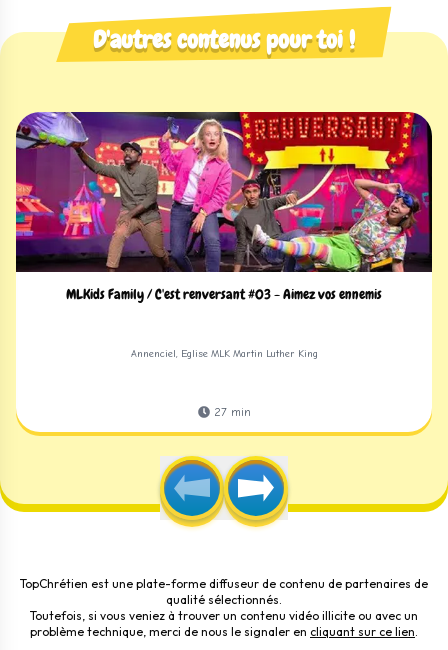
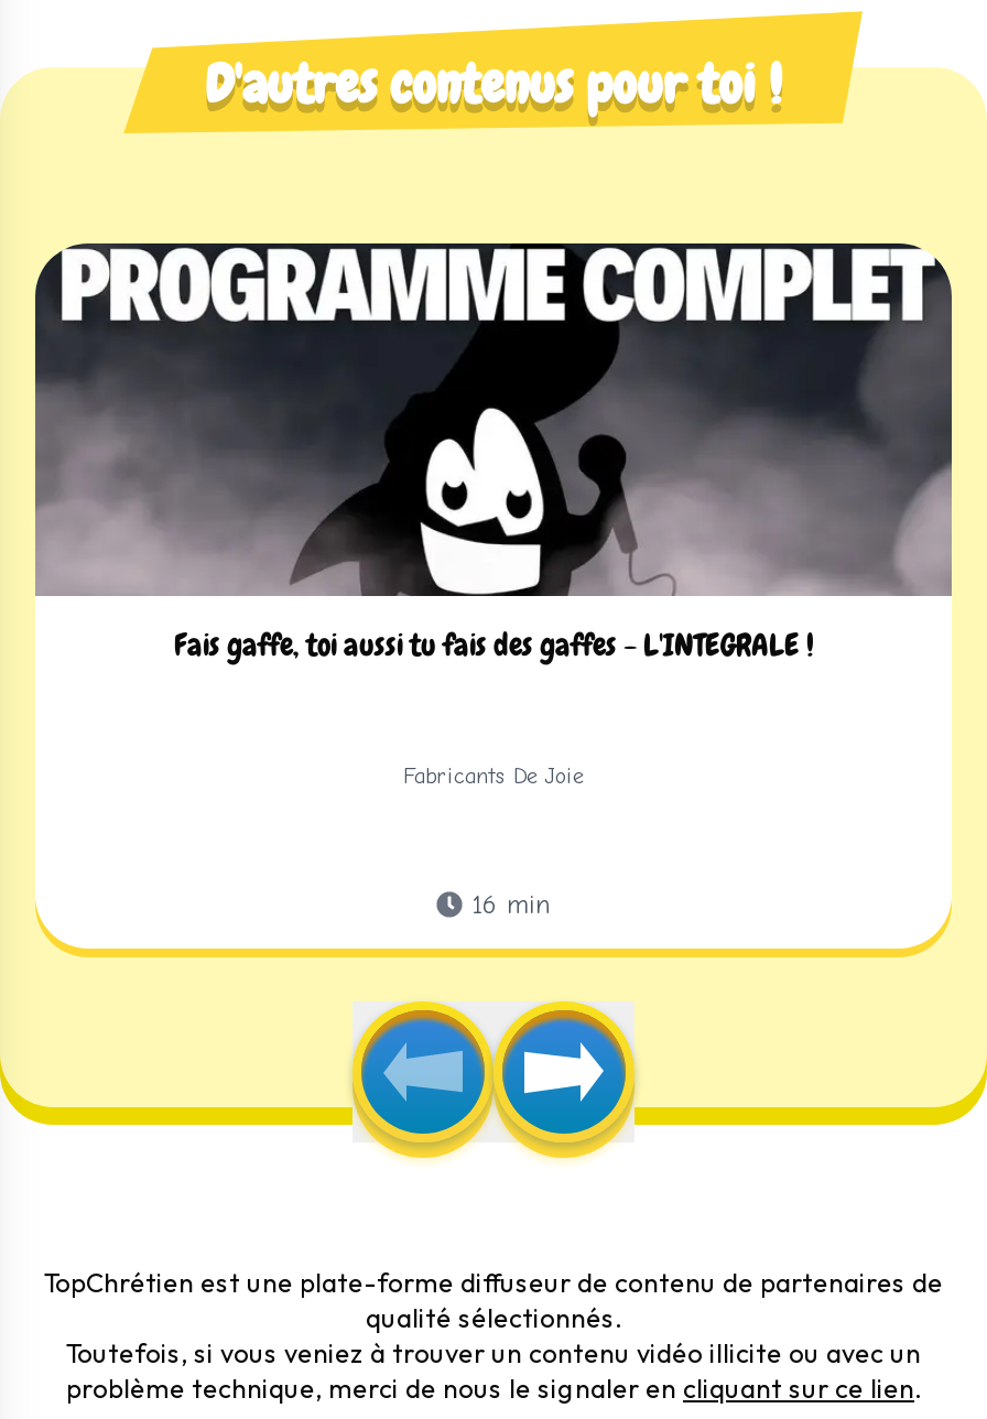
- [image]
- MLKids Family / C'est renversant #03 - Aimez vos ennemis
+ [image]
+ Fais gaffe, toi aussi tu fais des gaffes - L'INTEGRALE !

- Annenciel, Eglise MLK Martin Luther King
+ Fabricants De Joie

- 27 min
+ 16 min
